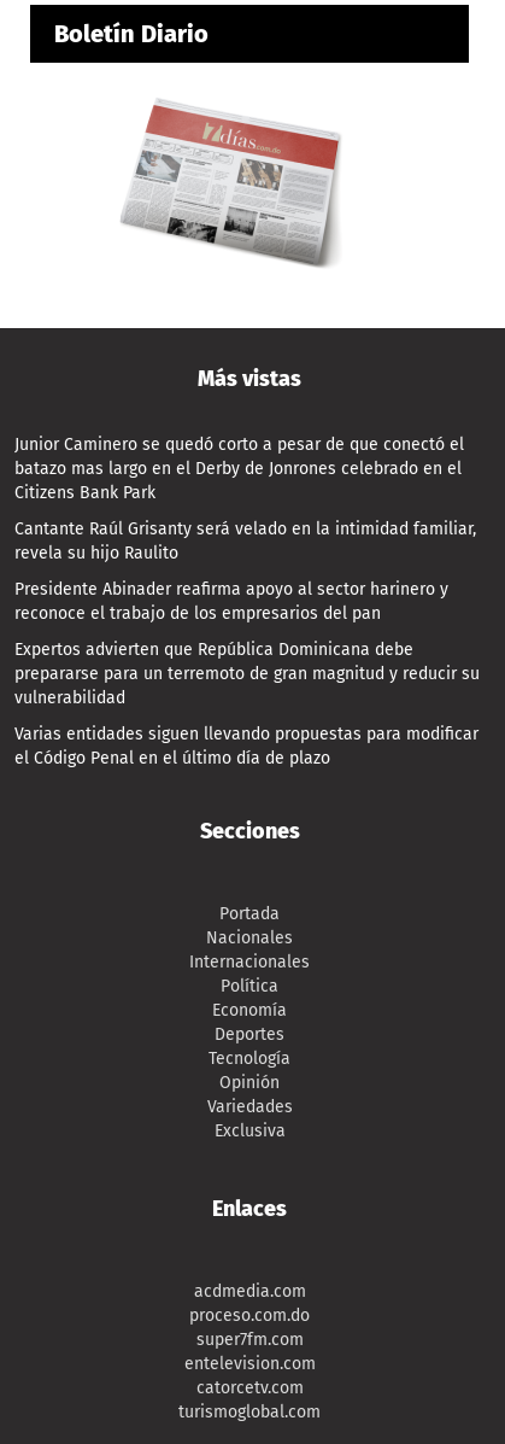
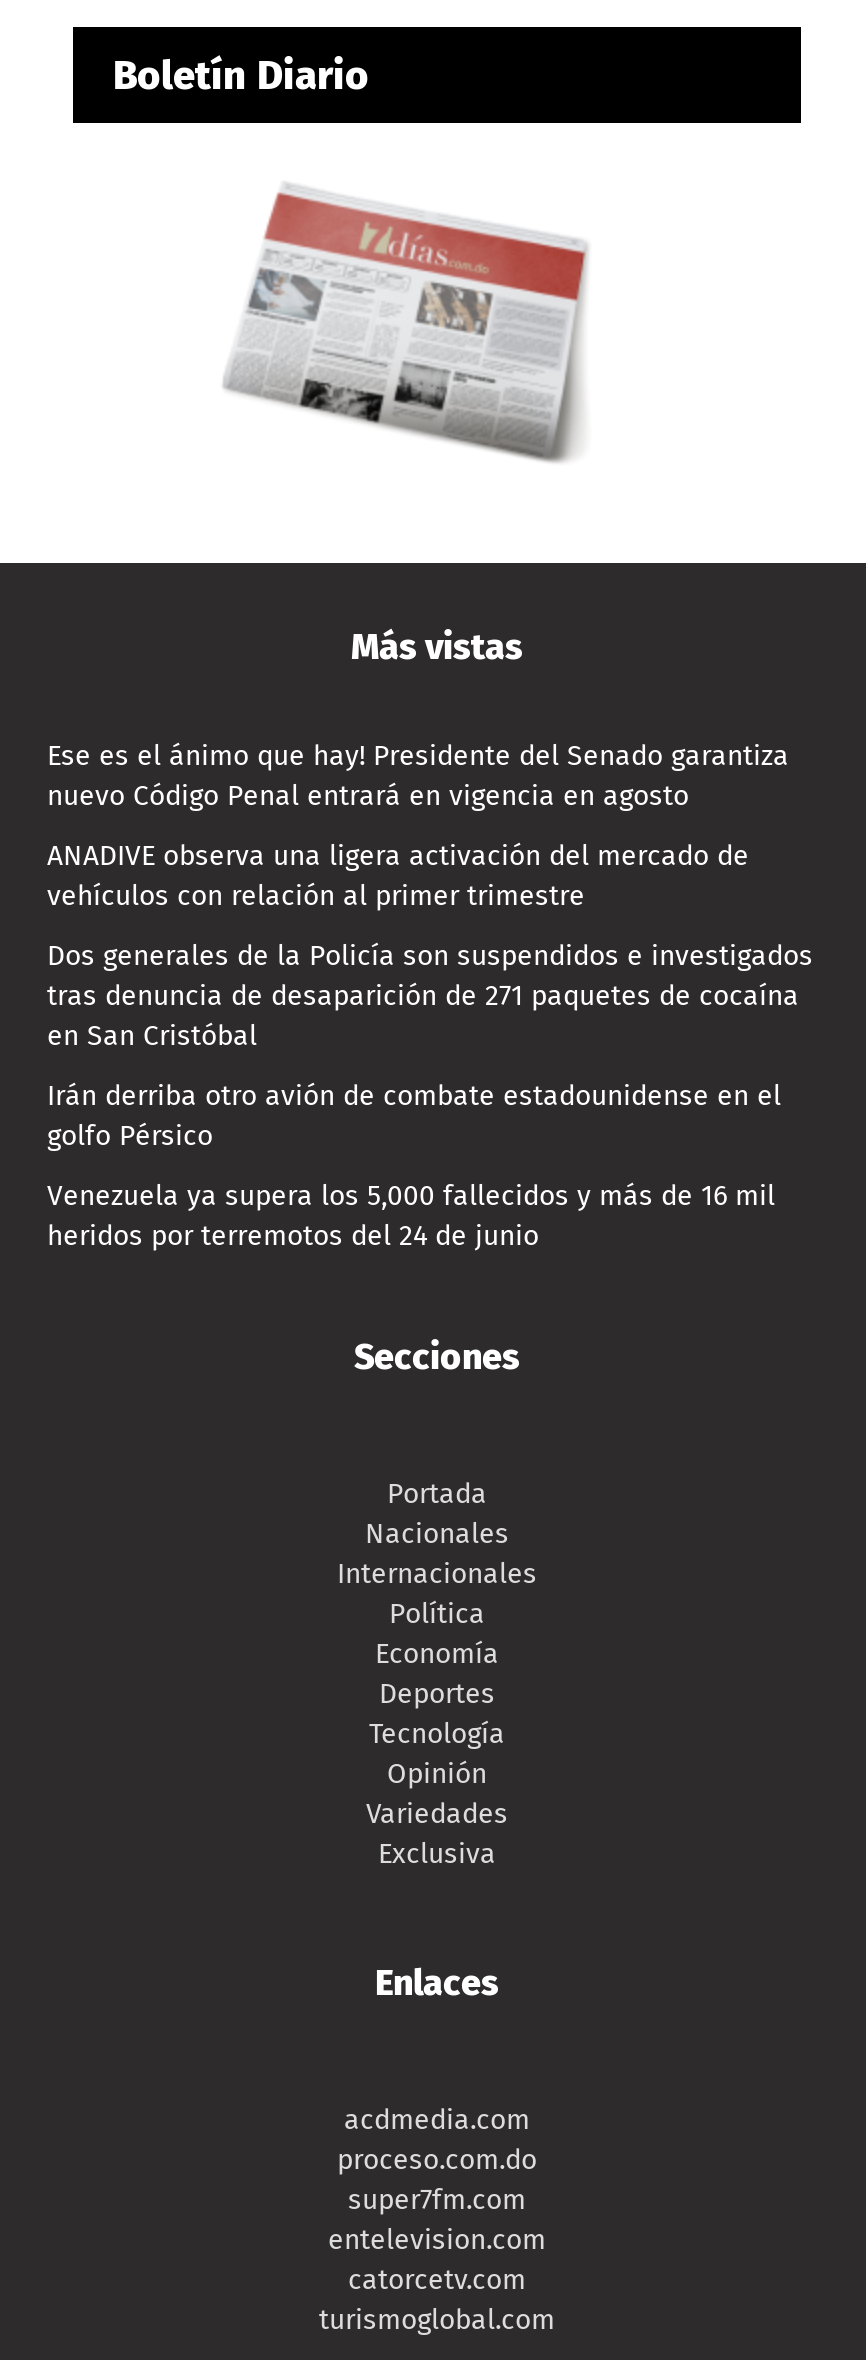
- Junior Caminero se quedó corto a pesar de que conectó el
- batazo mas largo en el Derby de Jonrones celebrado en el
- Citizens Bank Park
+ Ese es el ánimo que hay! Presidente del Senado garantiza
+ nuevo Código Penal entrará en vigencia en agosto

- Cantante Raúl Grisanty será velado en la intimidad familiar,
- revela su hijo Raulito
+ ANADIVE observa una ligera activación del mercado de
+ vehículos con relación al primer trimestre

- Presidente Abinader reafirma apoyo al sector harinero y
- reconoce el trabajo de los empresarios del pan
+ Dos generales de la Policía son suspendidos e investigados
+ tras denuncia de desaparición de 271 paquetes de cocaína
+ en San Cristóbal

- Expertos advierten que República Dominicana debe
- prepararse para un terremoto de gran magnitud y reducir su
- vulnerabilidad
+ Irán derriba otro avión de combate estadounidense en el
+ golfo Pérsico

- Varias entidades siguen llevando propuestas para modificar
- el Código Penal en el último día de plazo
+ Venezuela ya supera los 5,000 fallecidos y más de 16 mil
+ heridos por terremotos del 24 de junio
